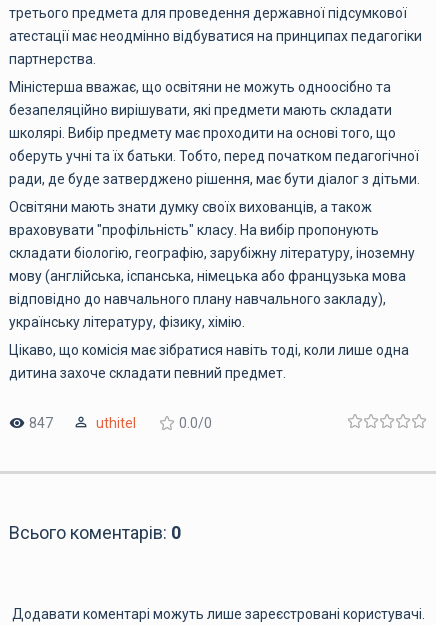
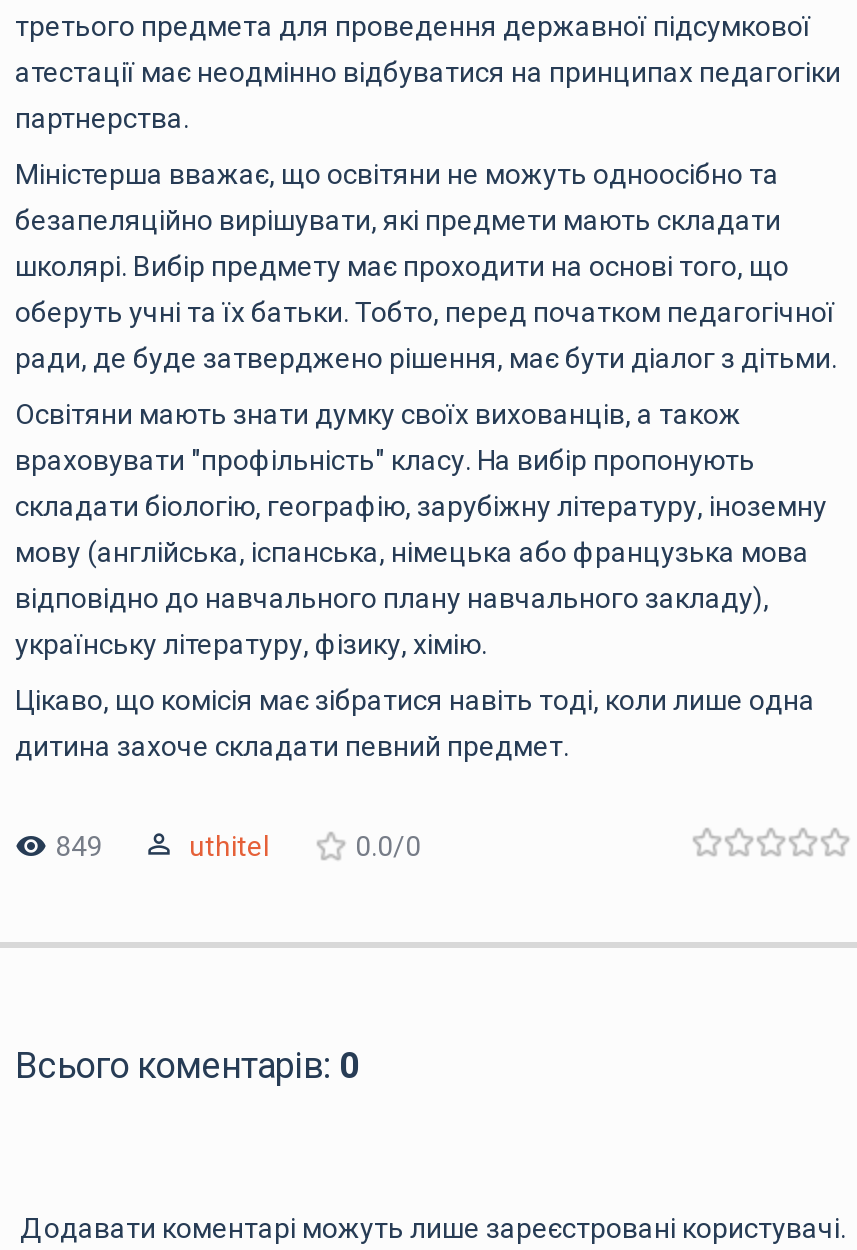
- 847
+ 849
